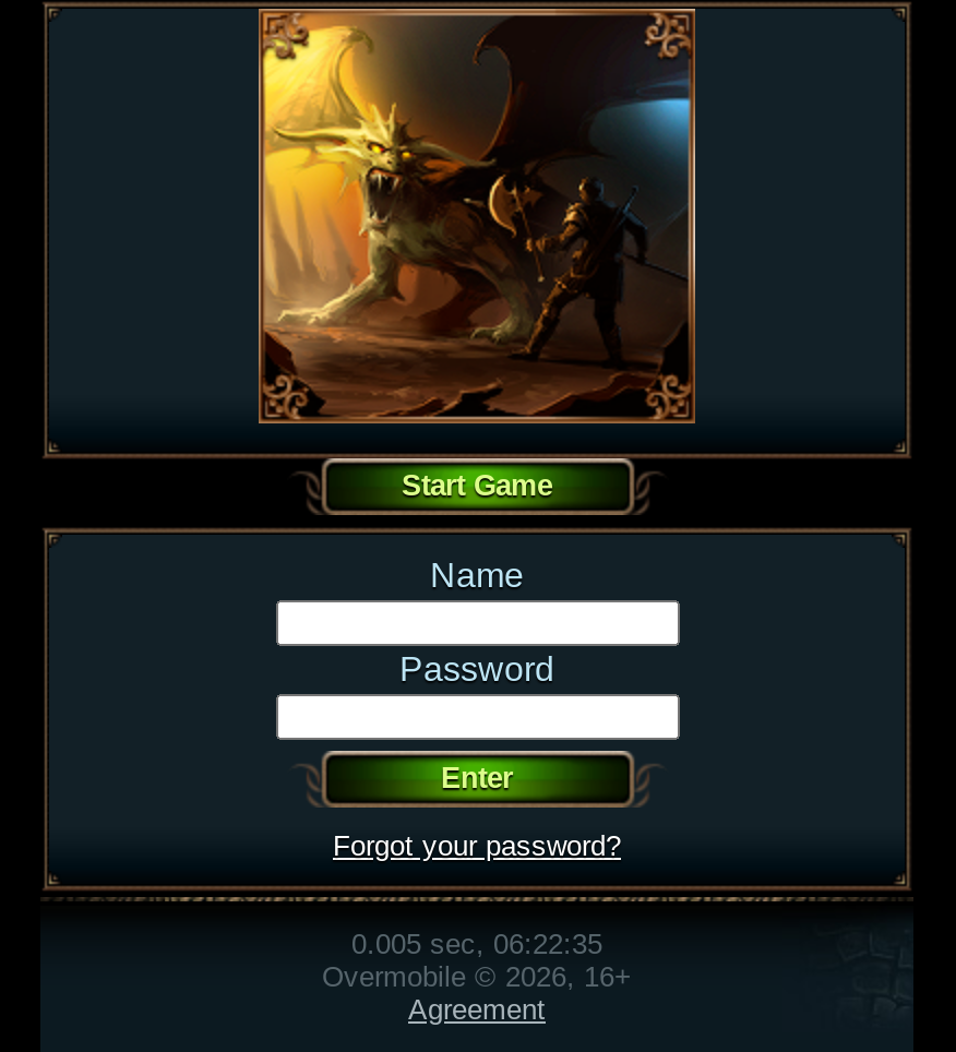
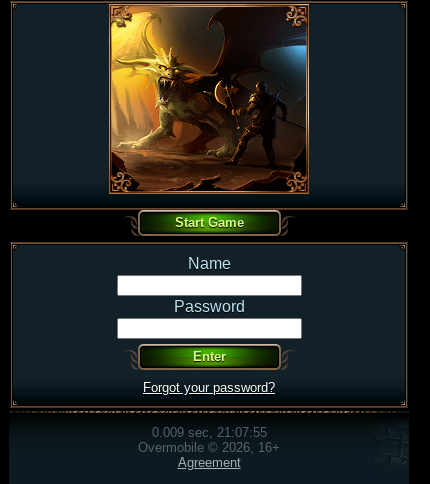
- 0.005 sec, 06:22:35
+ 0.009 sec, 21:07:55
